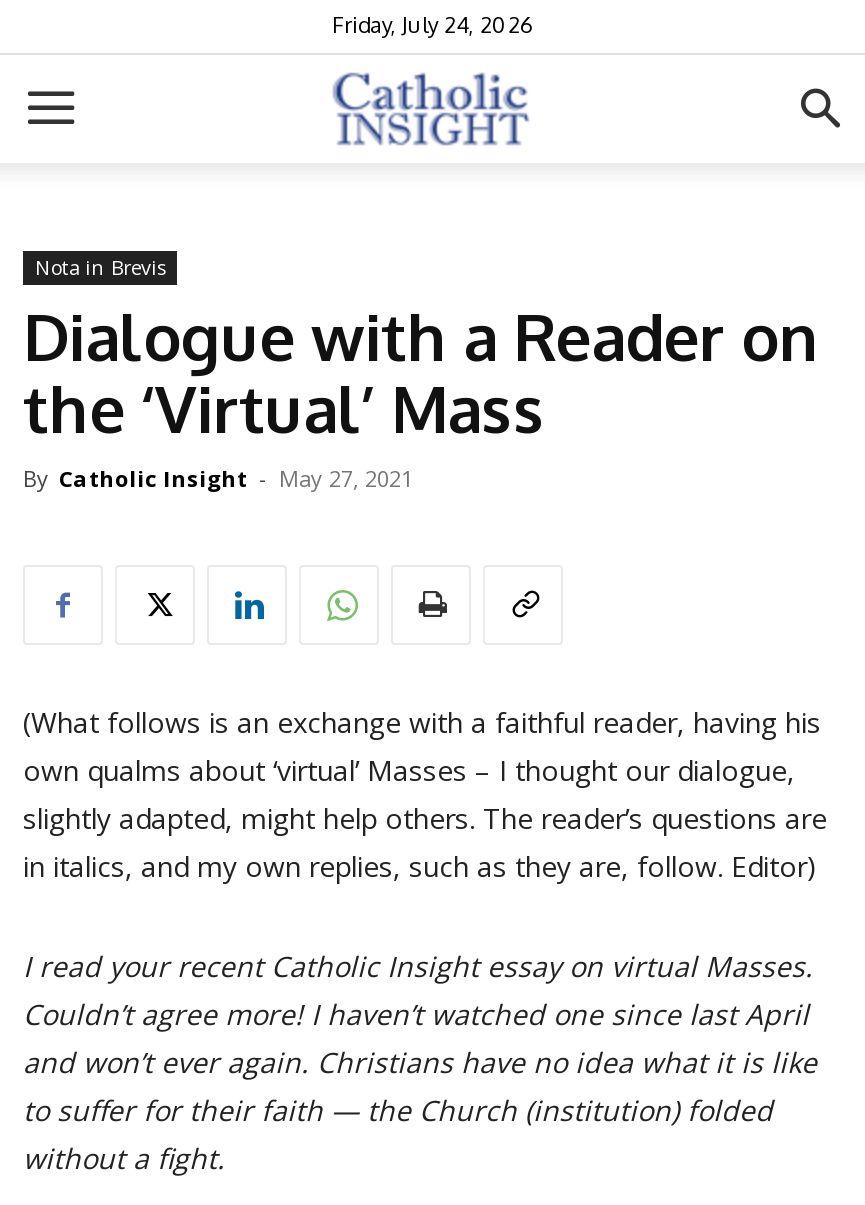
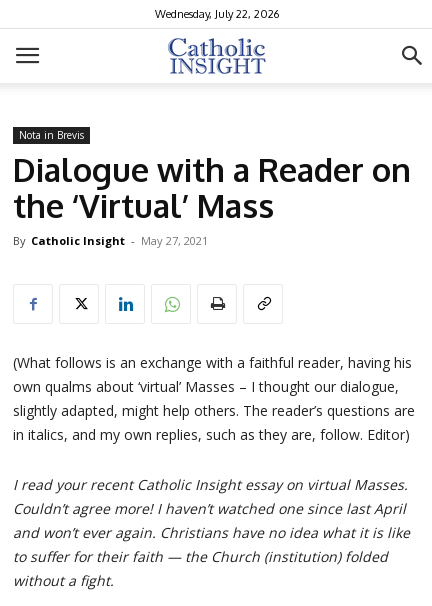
- Friday, July 24, 2026
+ Wednesday, July 22, 2026
